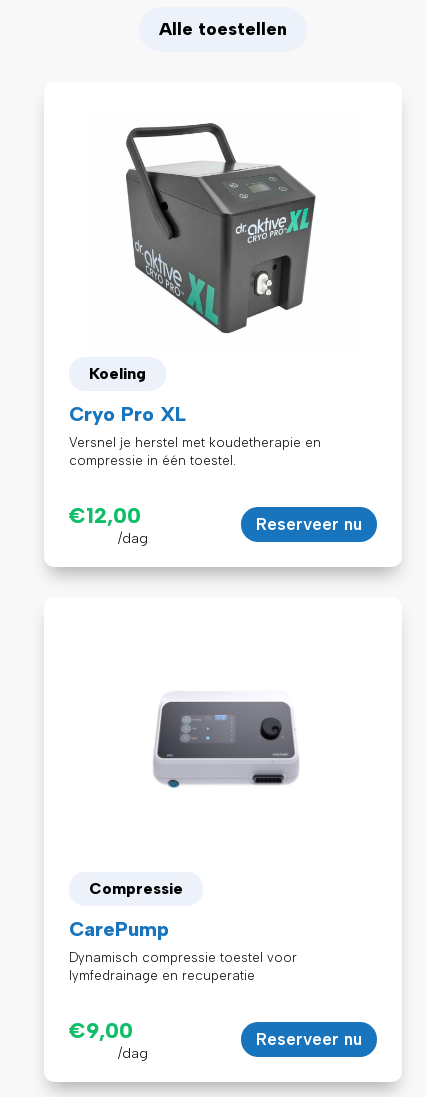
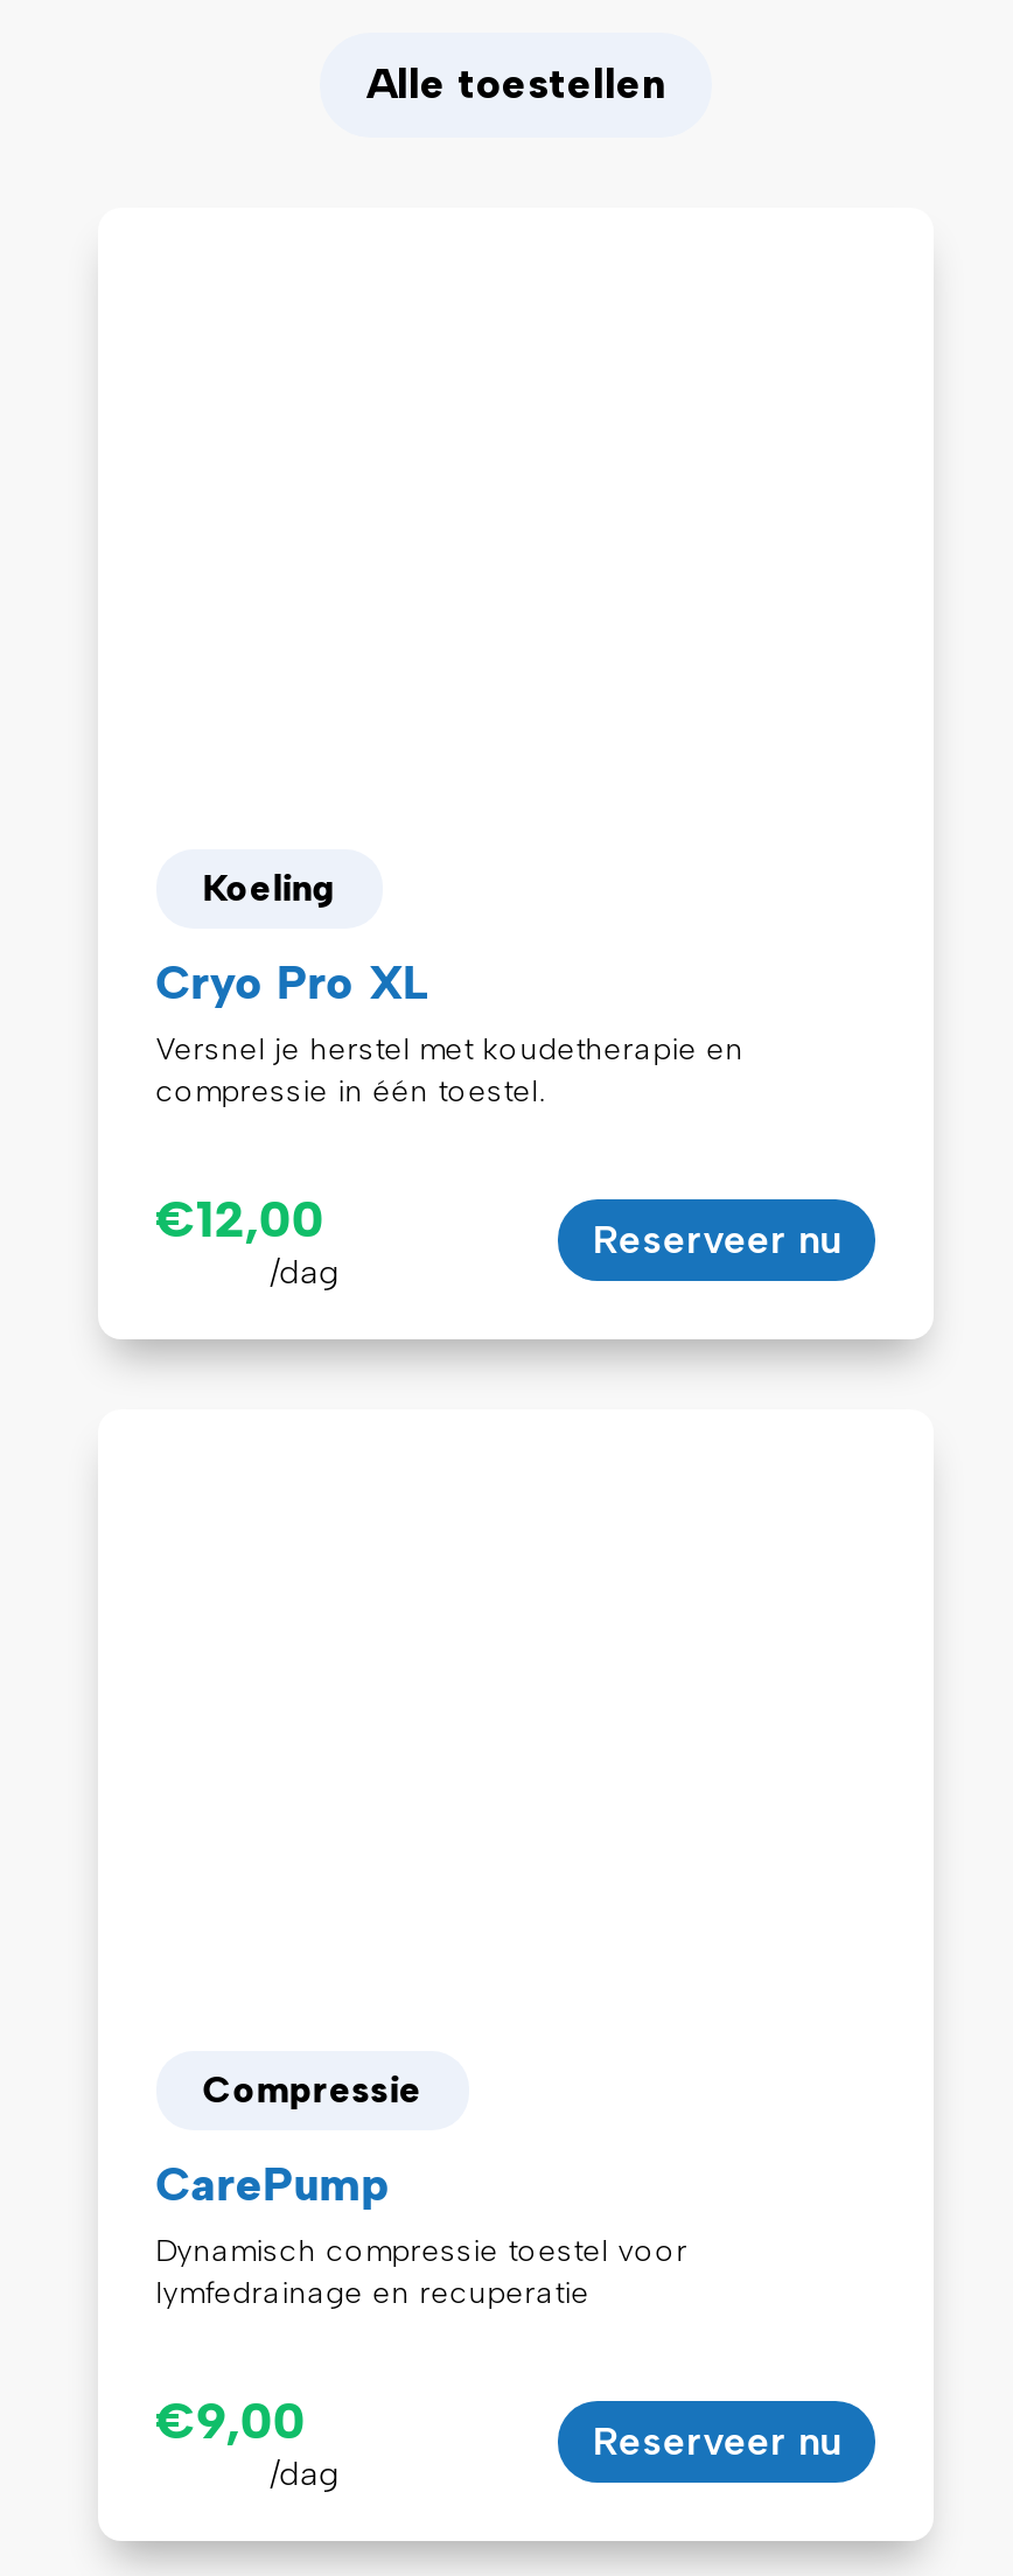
- [image]

- [image]
